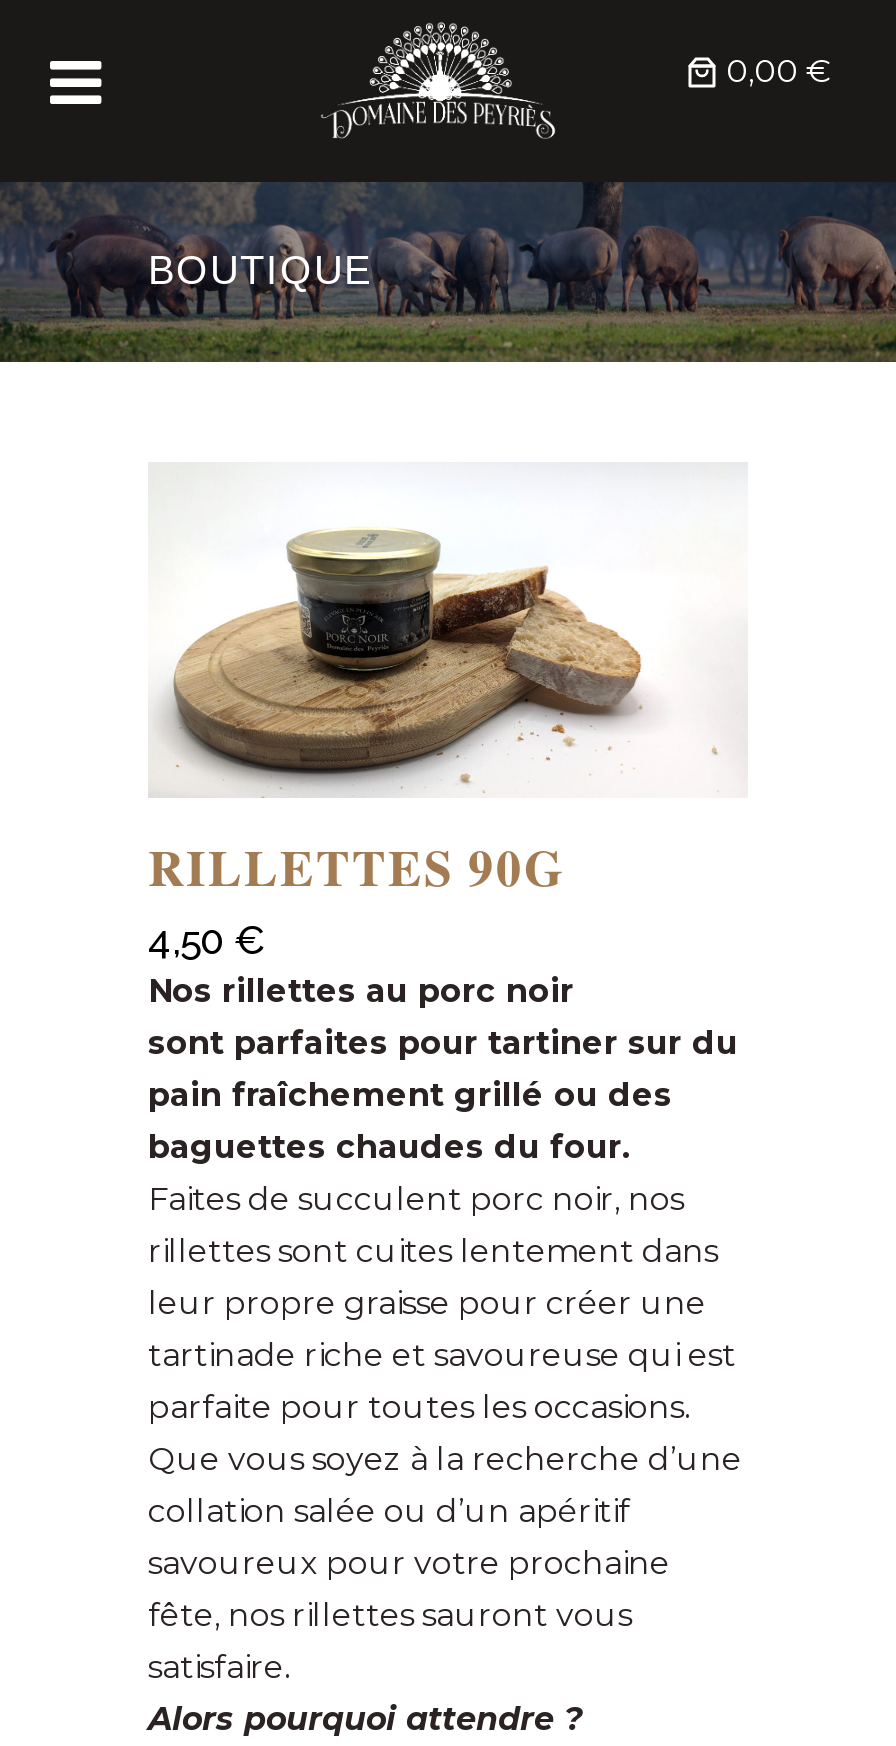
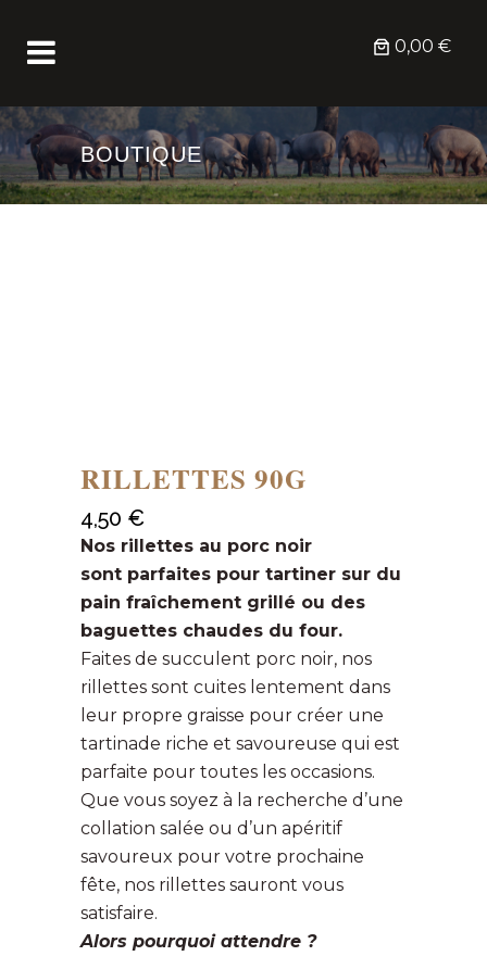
- [image]

- [image]
